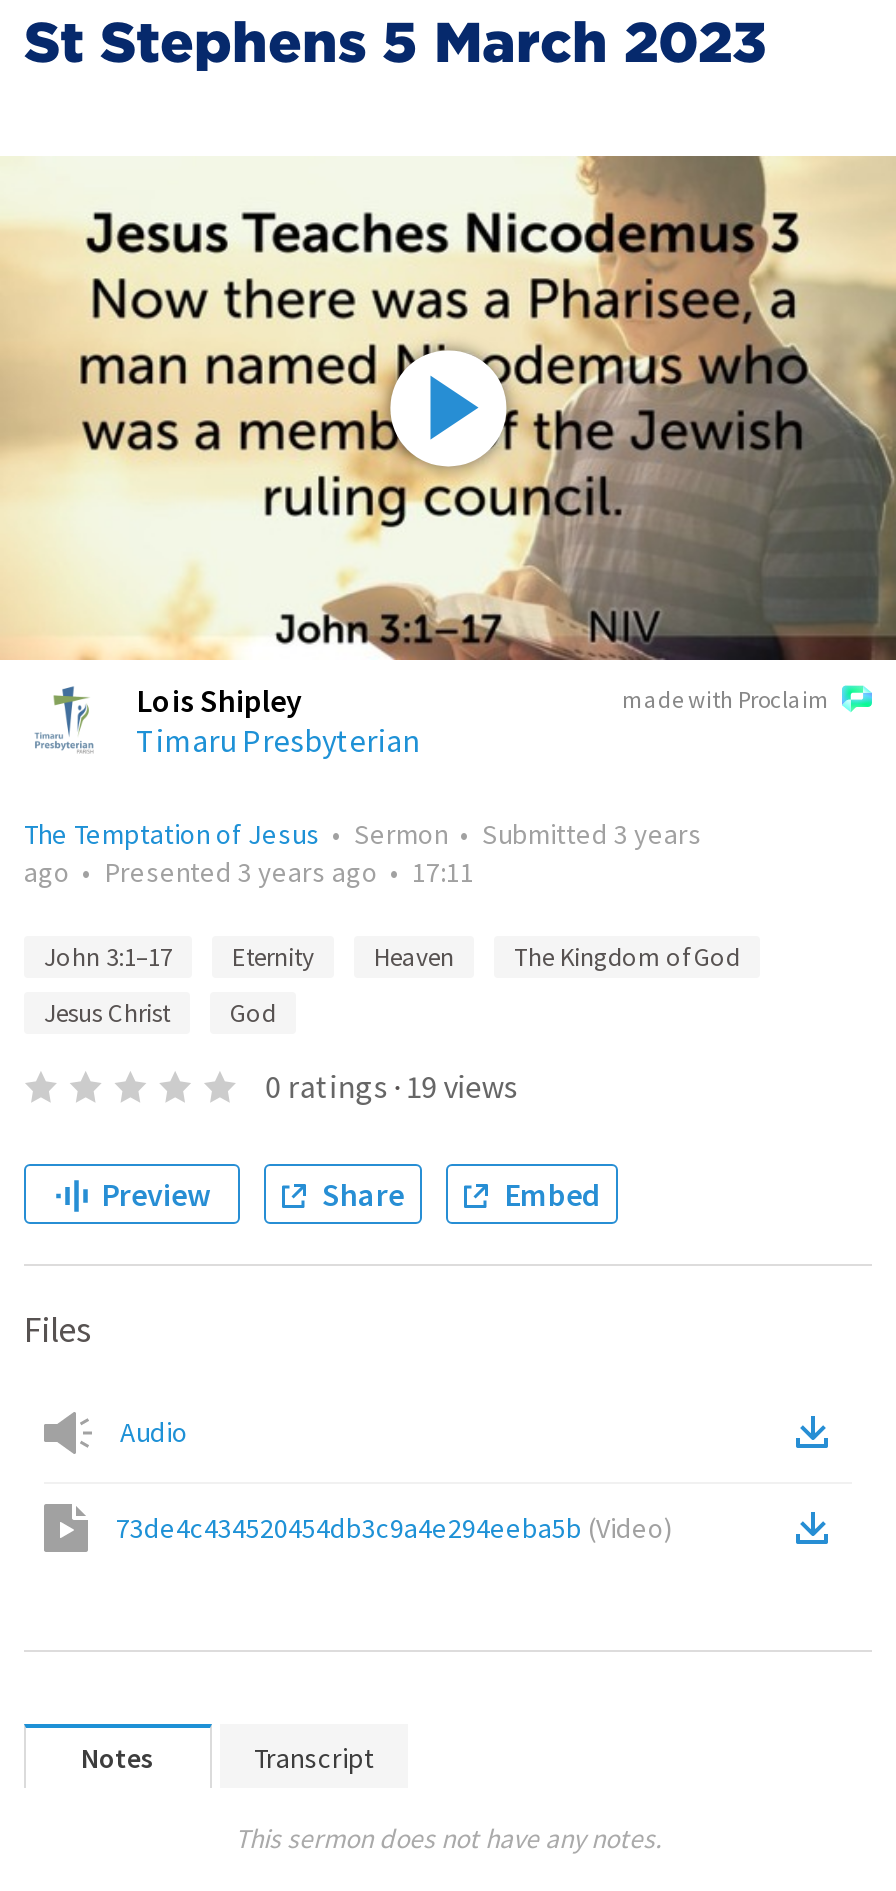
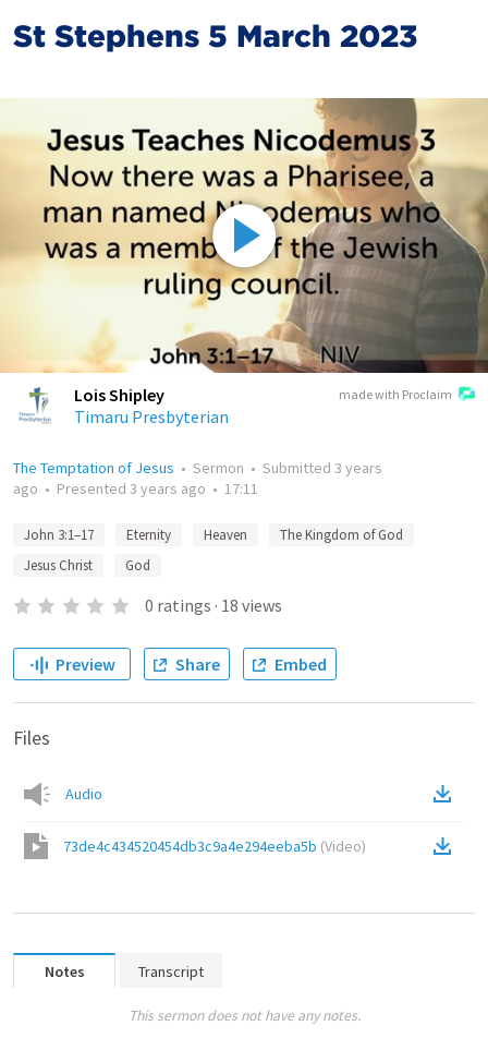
- 0 ratings · 19 views
+ 0 ratings · 18 views
